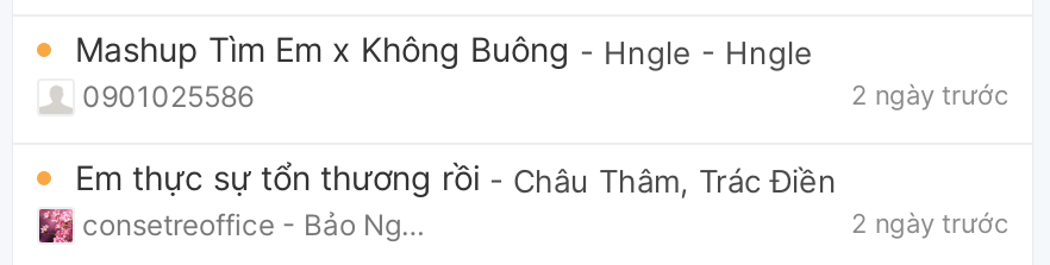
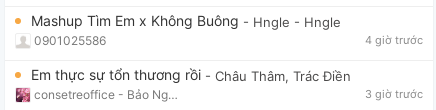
- 2 ngày trước
+ 4 giờ trước

- 2 ngày trước
+ 3 giờ trước
